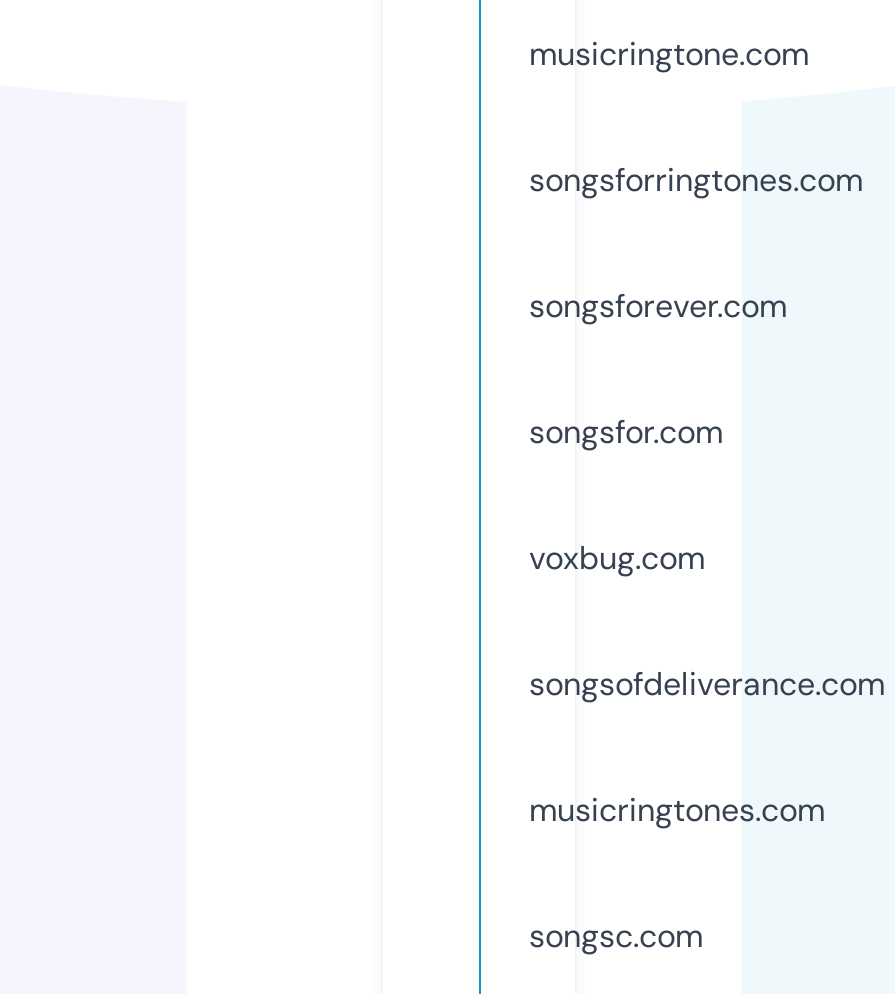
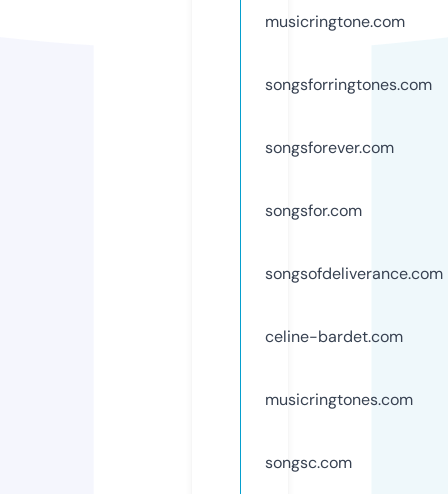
- voxbug.com

moved up: songsofdeliverance.com

+ celine-bardet.com
